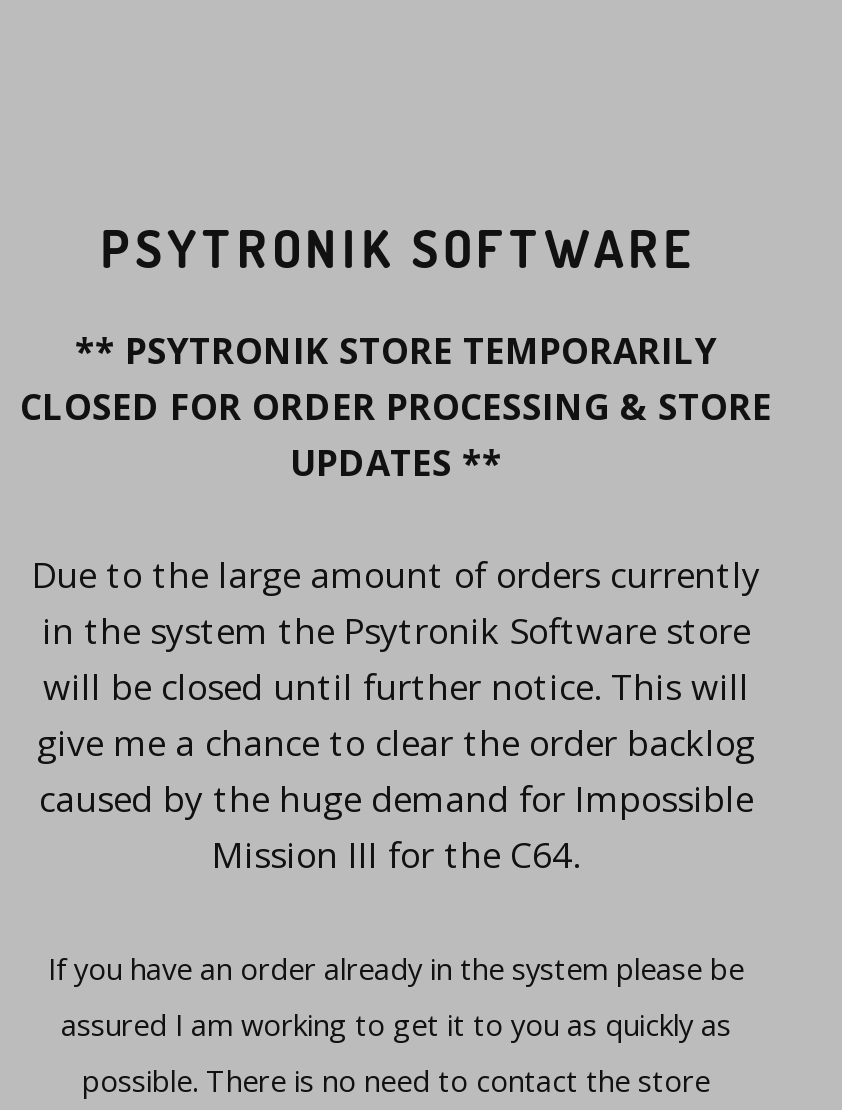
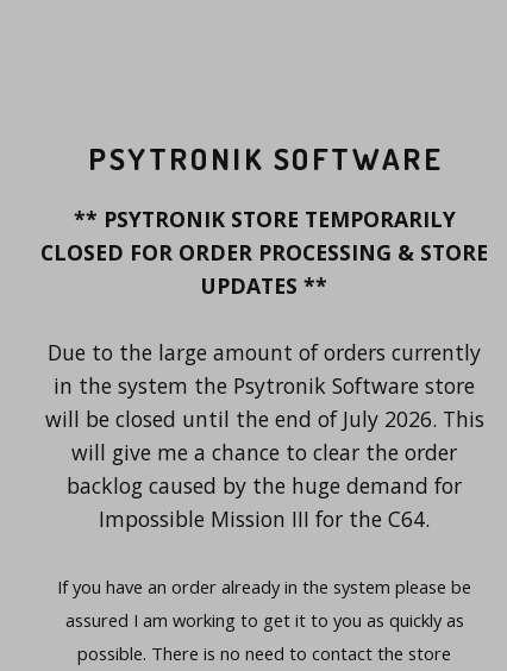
- will be closed until further notice. This will
- give me a chance to clear the order backlog
- caused by the huge demand for Impossible
- Mission III for the C64.
+ will be closed until the end of July 2026. This
+ will give me a chance to clear the order
+ backlog caused by the huge demand for
+ Impossible Mission III for the C64.
